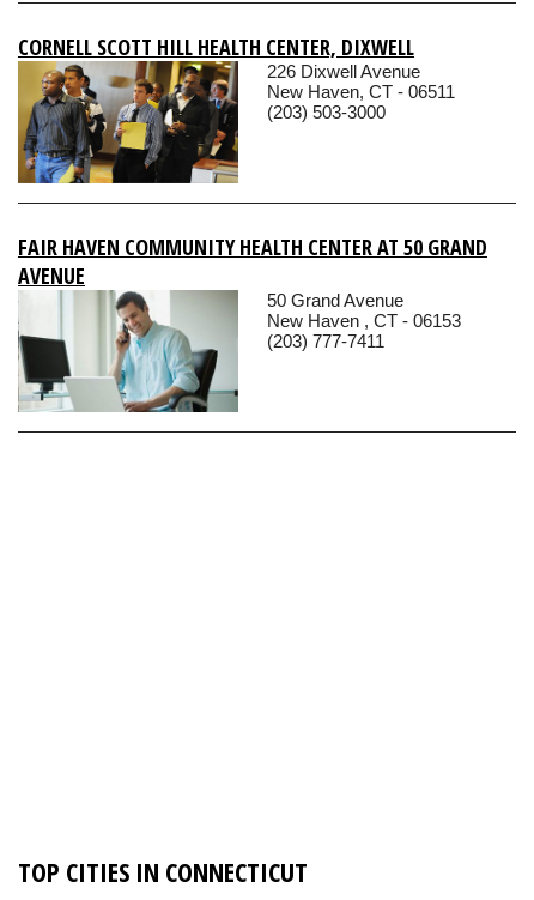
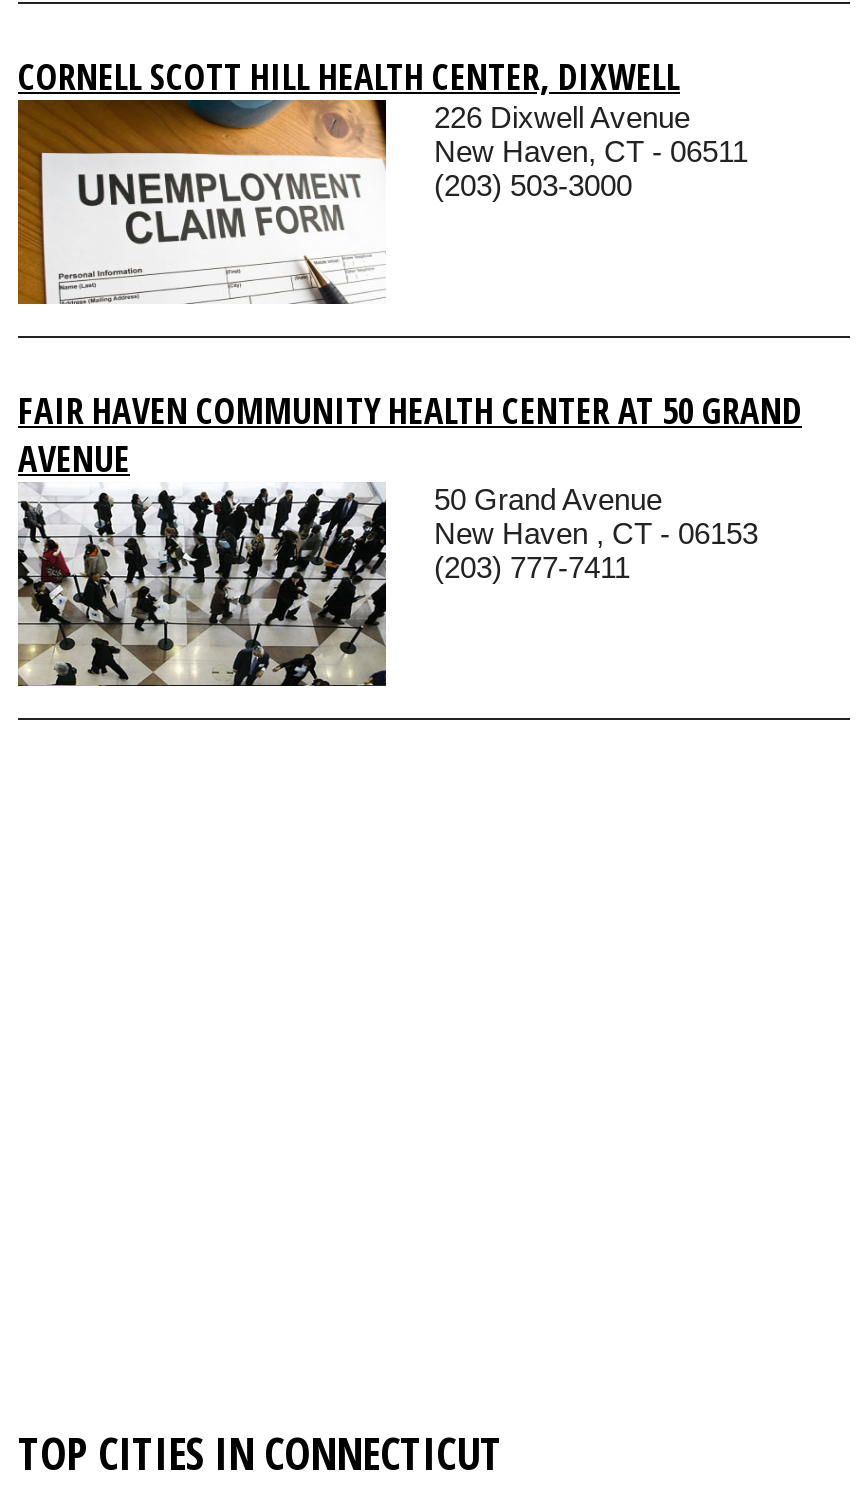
- [image]
+ [image]

- [image]
+ [image]
